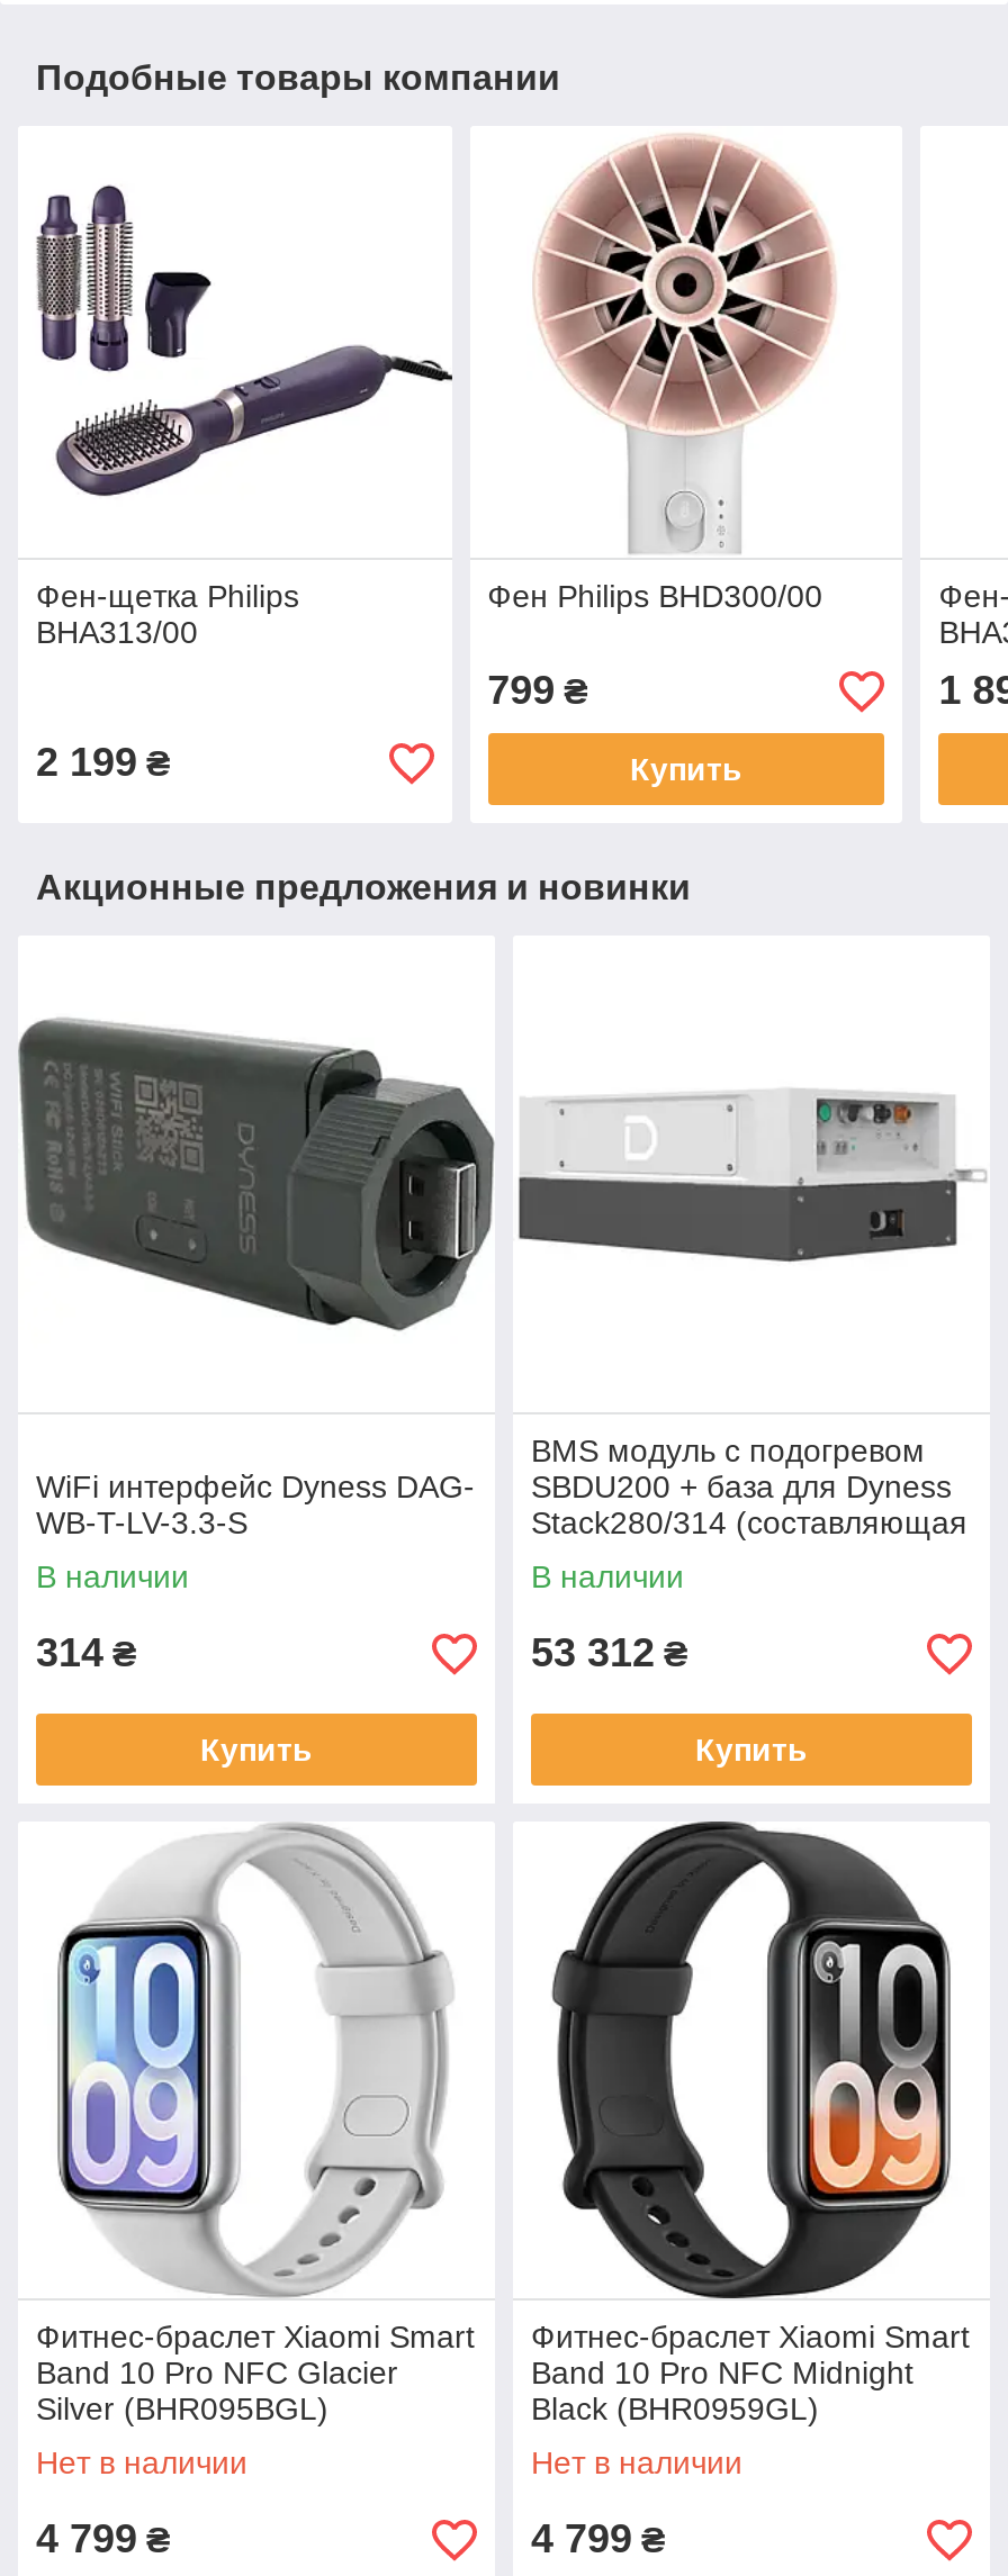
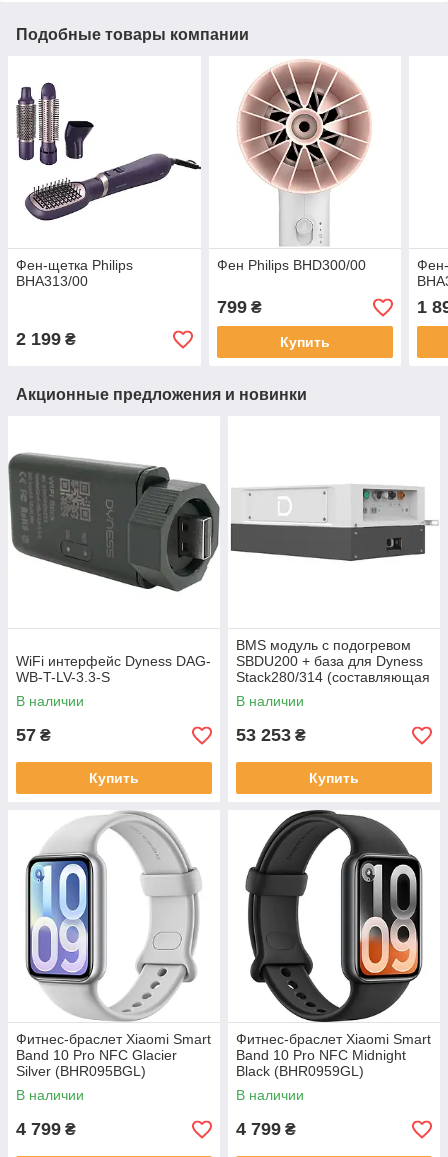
- 314 ₴
+ 57 ₴

- 53 312 ₴
+ 53 253 ₴

- Нет в наличии
+ В наличии

- Нет в наличии
+ В наличии
